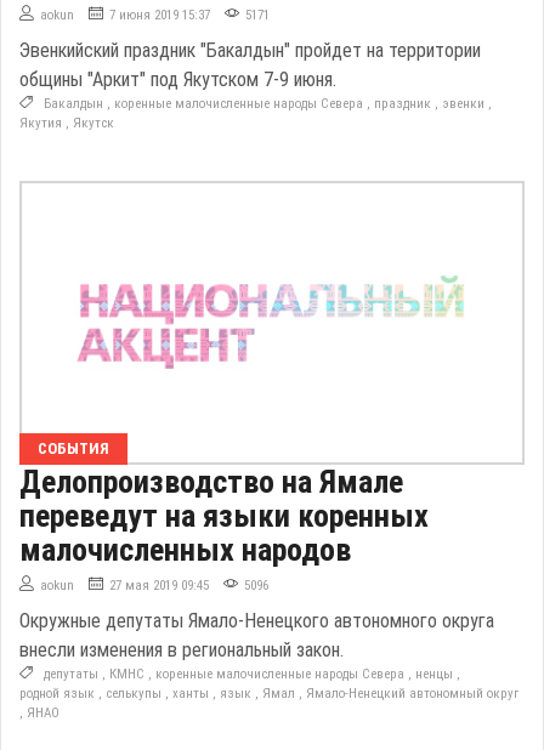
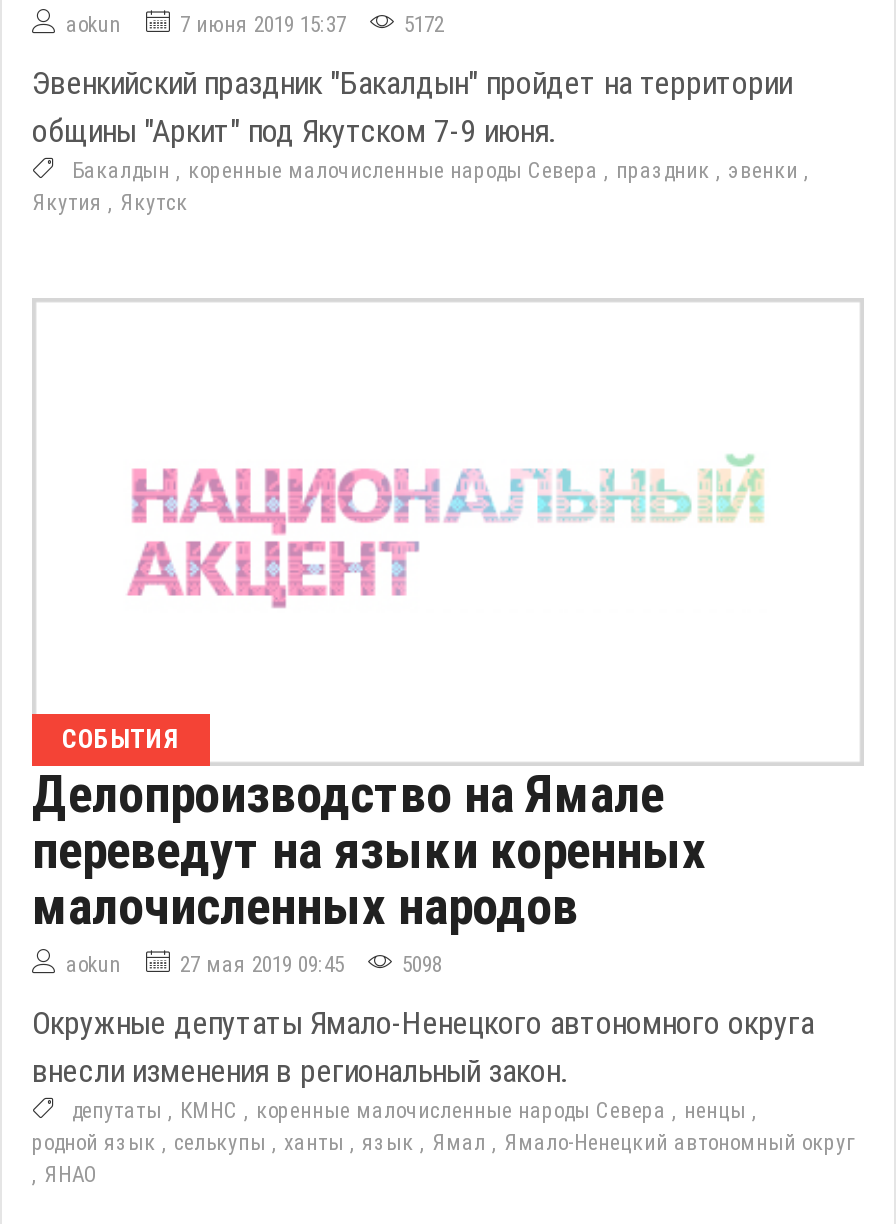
- 5171
+ 5172

- 5096
+ 5098
